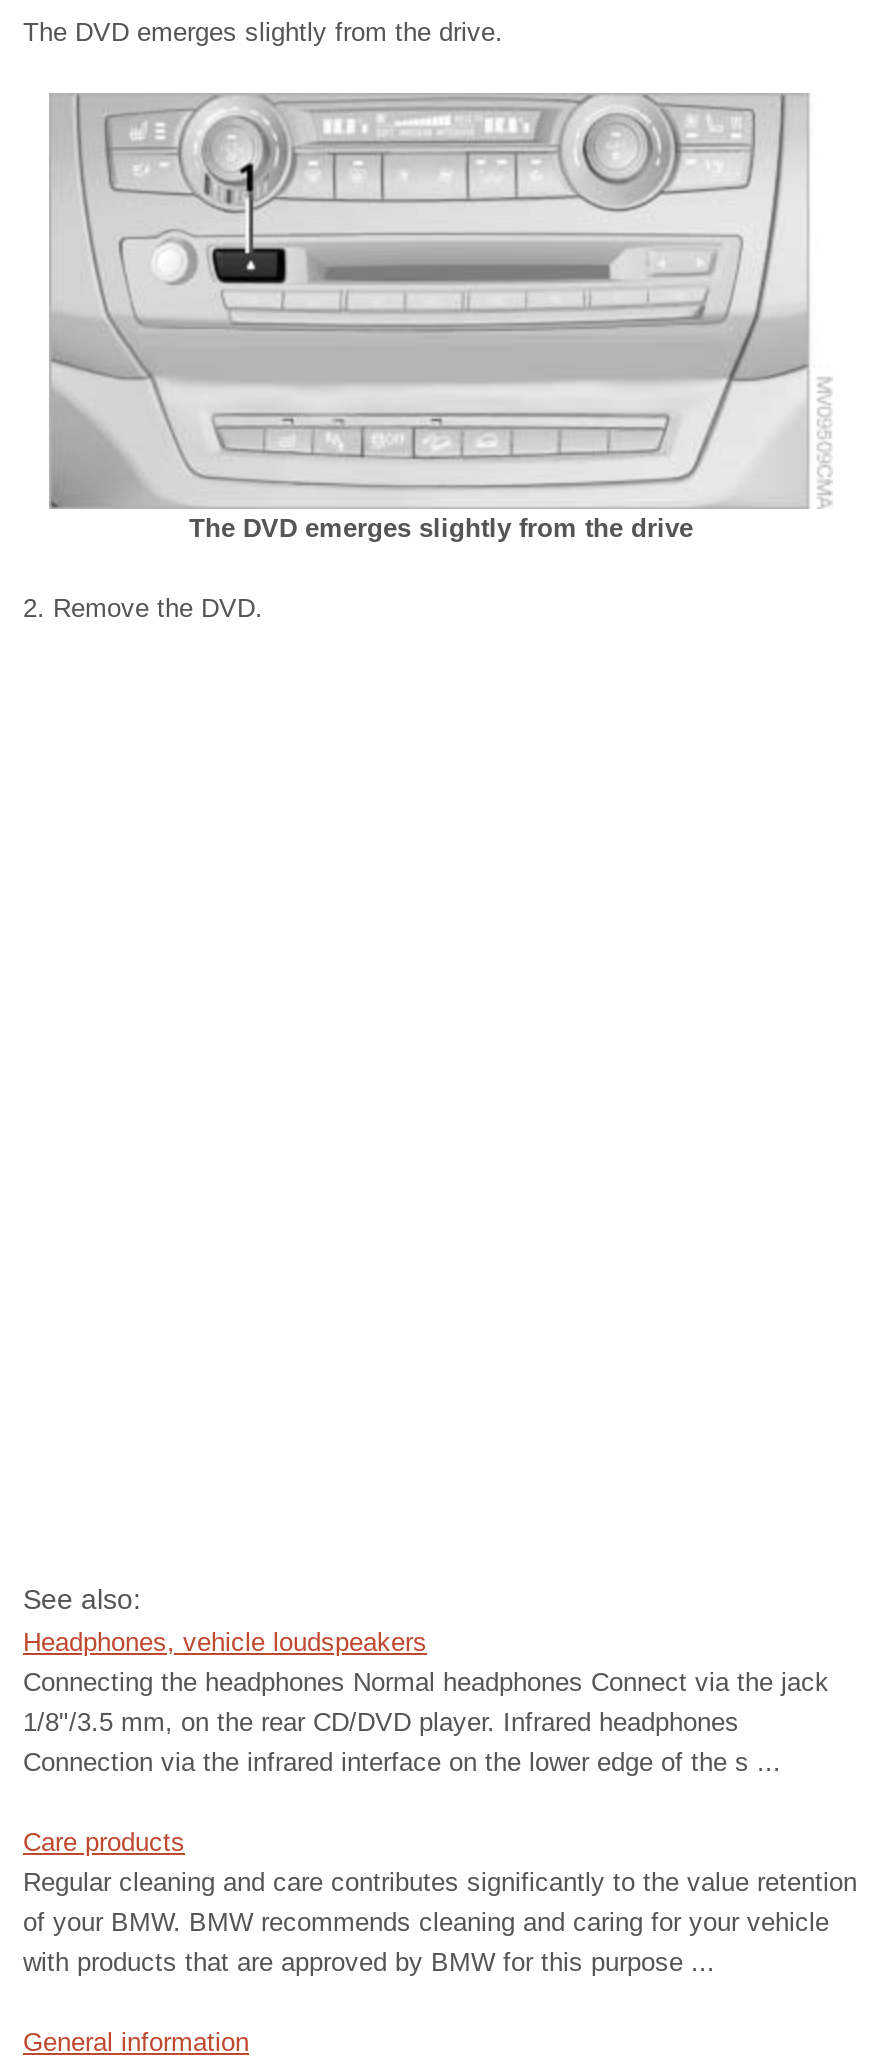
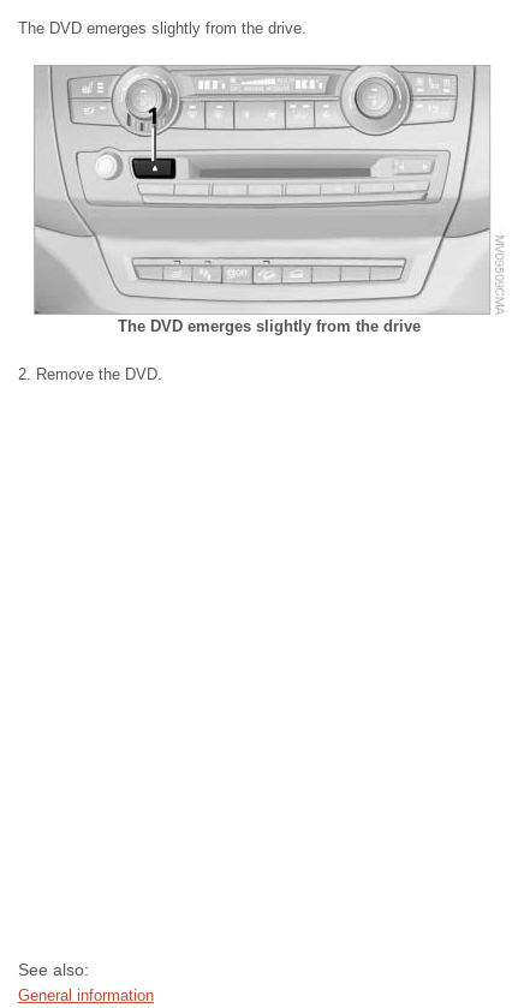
- Headphones, vehicle loudspeakers
- Connecting the headphones Normal headphones Connect via the jack
- 1/8"/3.5 mm, on the rear CD/DVD player. Infrared headphones
- Connection via the infrared interface on the lower edge of the s ...
- Care products
- Regular cleaning and care contributes significantly to the value retention
- of your BMW. BMW recommends cleaning and caring for your vehicle
- with products that are approved by BMW for this purpose ...
